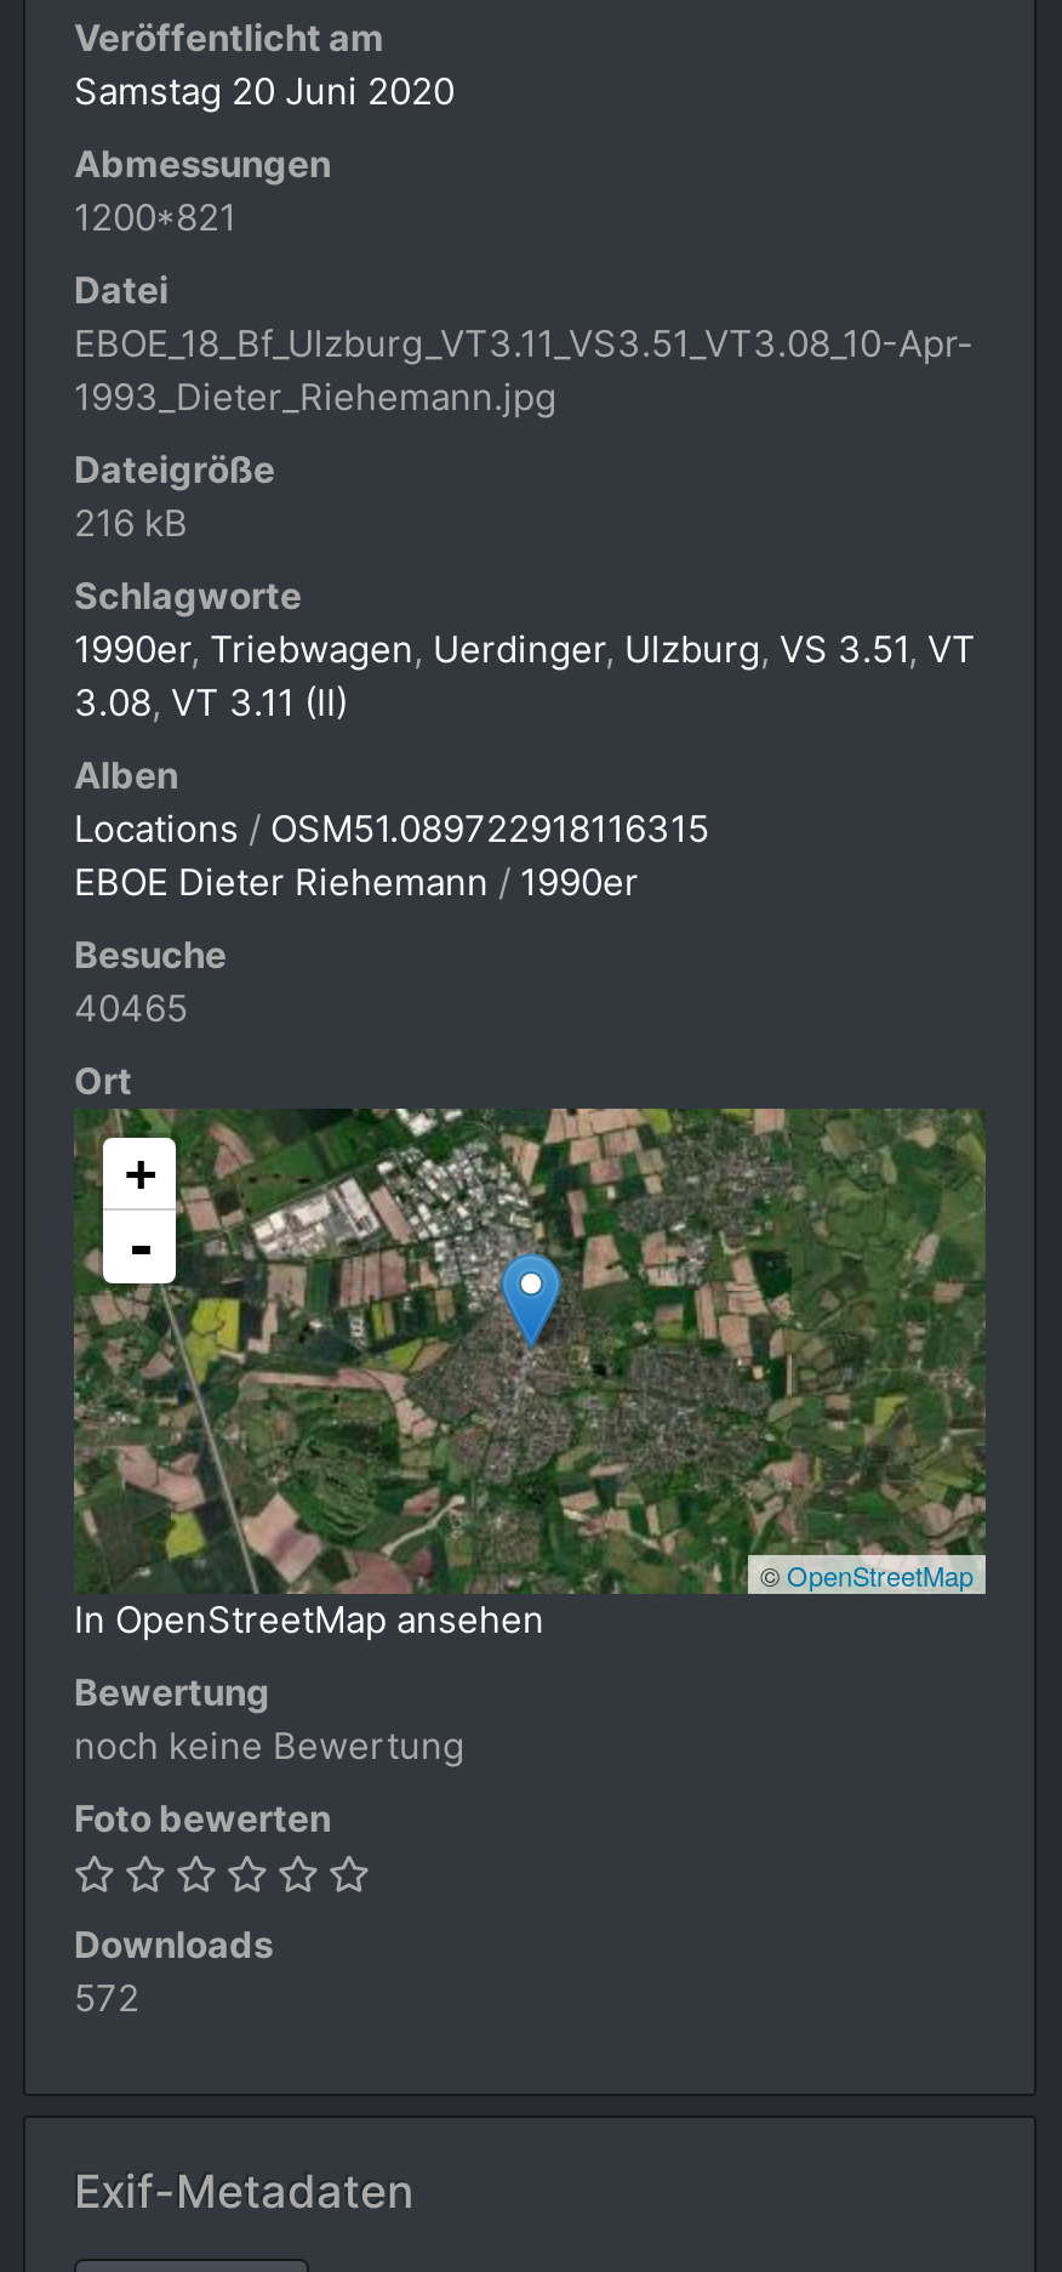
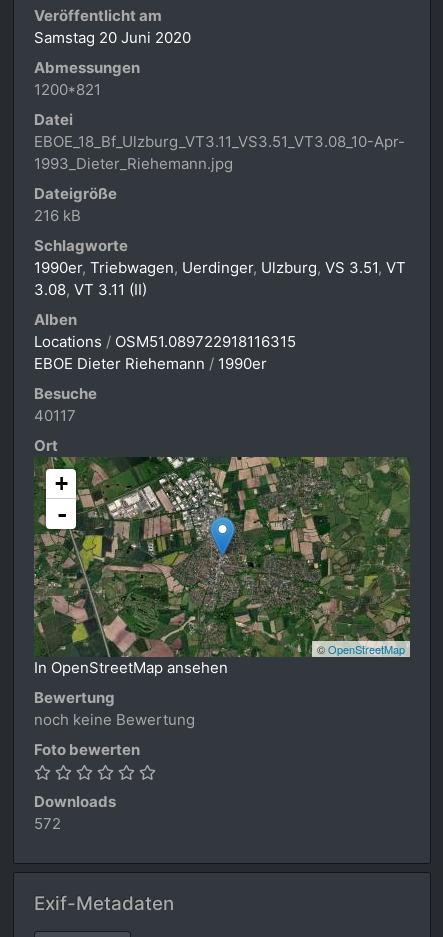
- 40465
+ 40117
